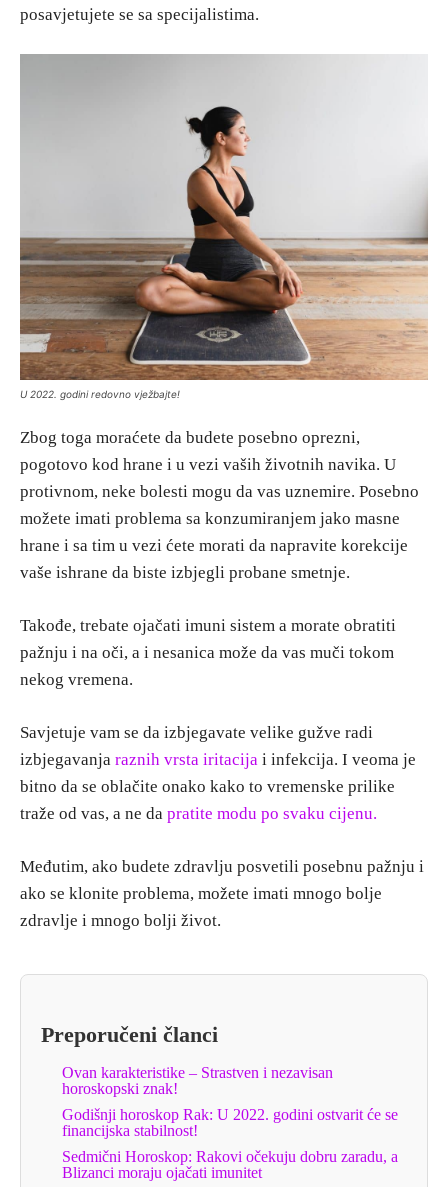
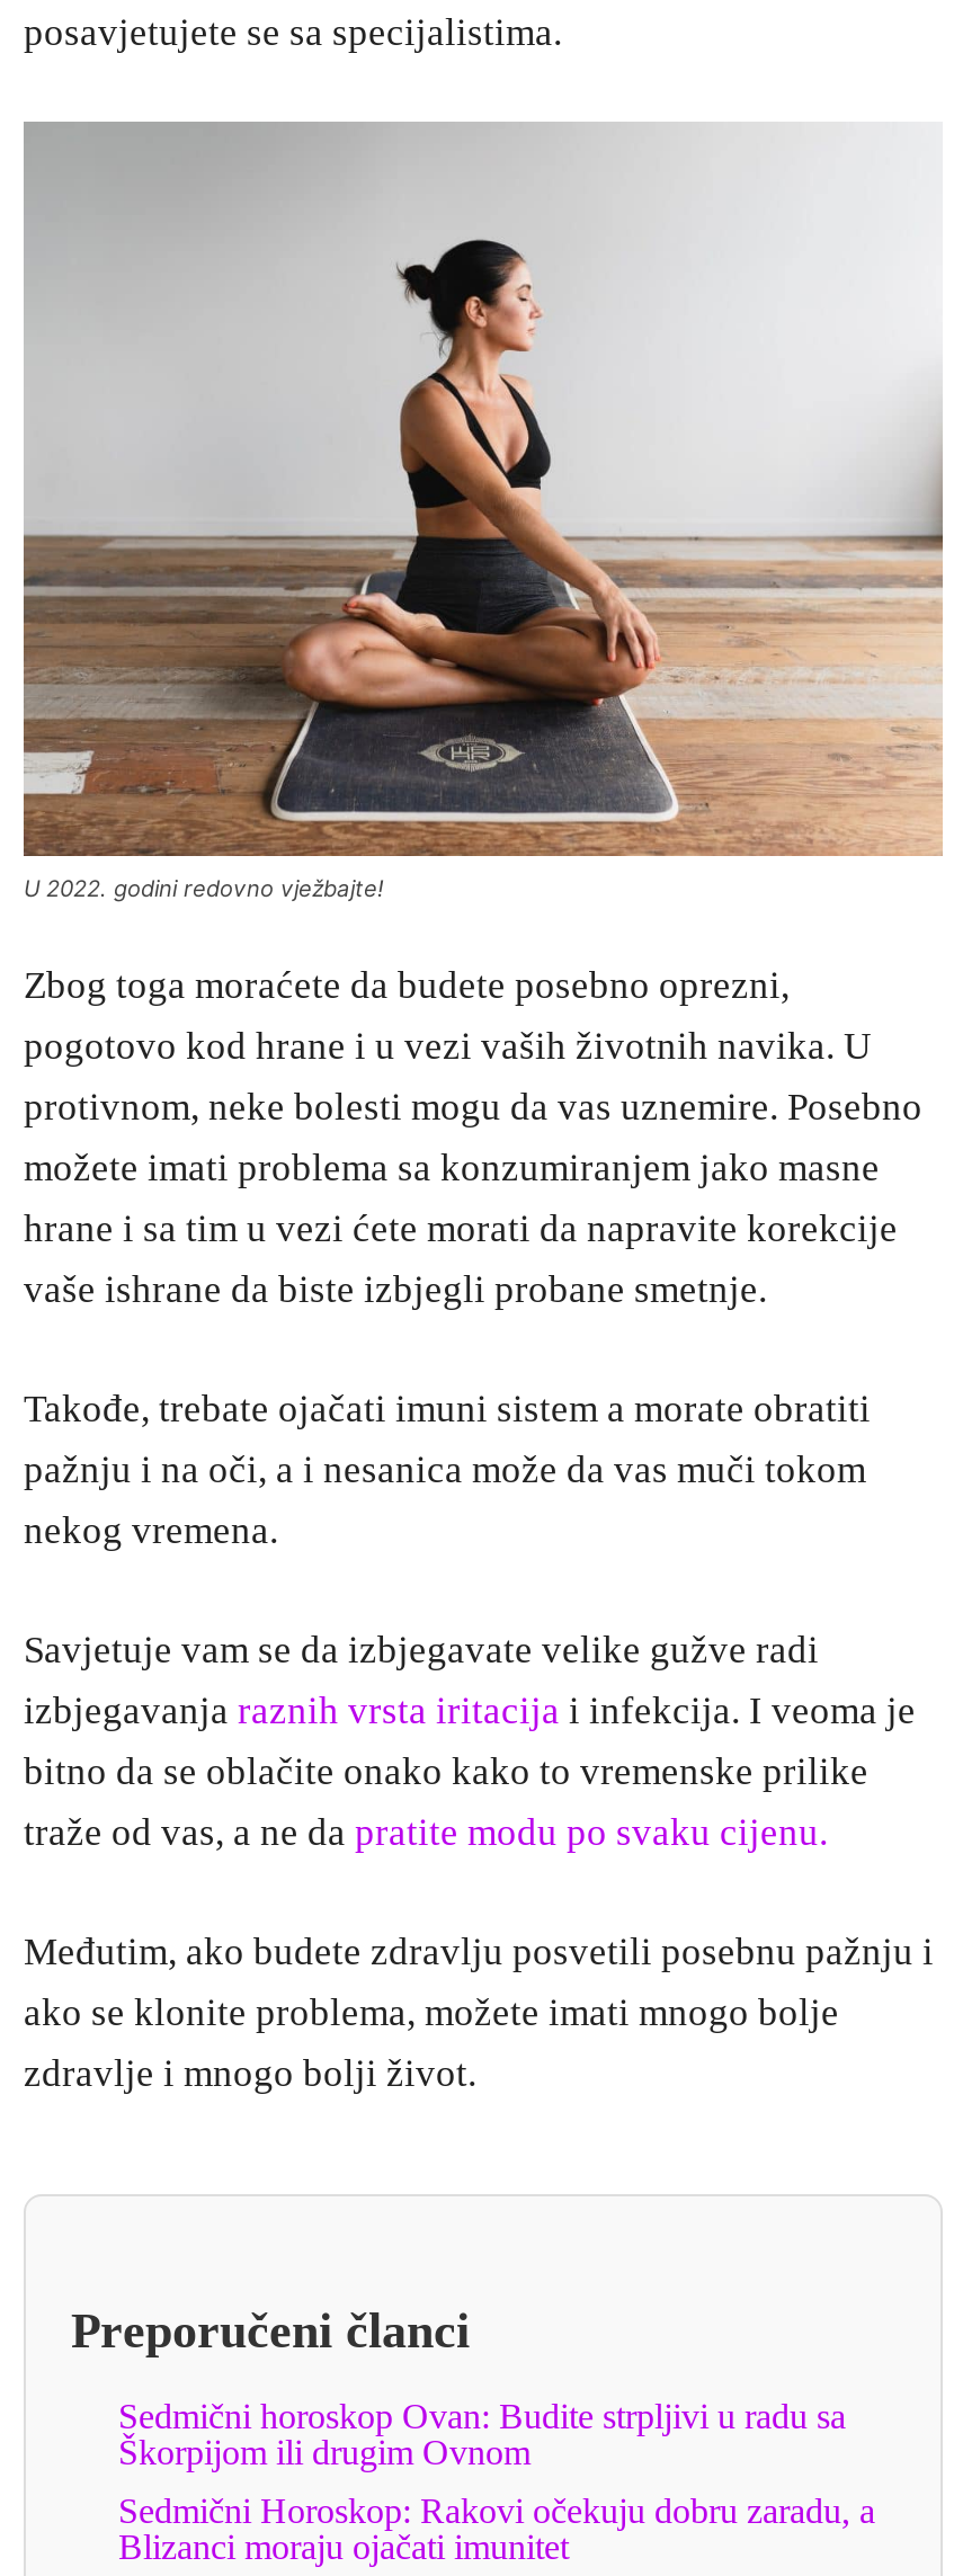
- Ovan karakteristike – Strastven i nezavisan
- horoskopski znak!
- Godišnji horoskop Rak: U 2022. godini ostvarit će se
- financijska stabilnost!
+ Sedmični horoskop Ovan: Budite strpljivi u radu sa
+ Škorpijom ili drugim Ovnom
